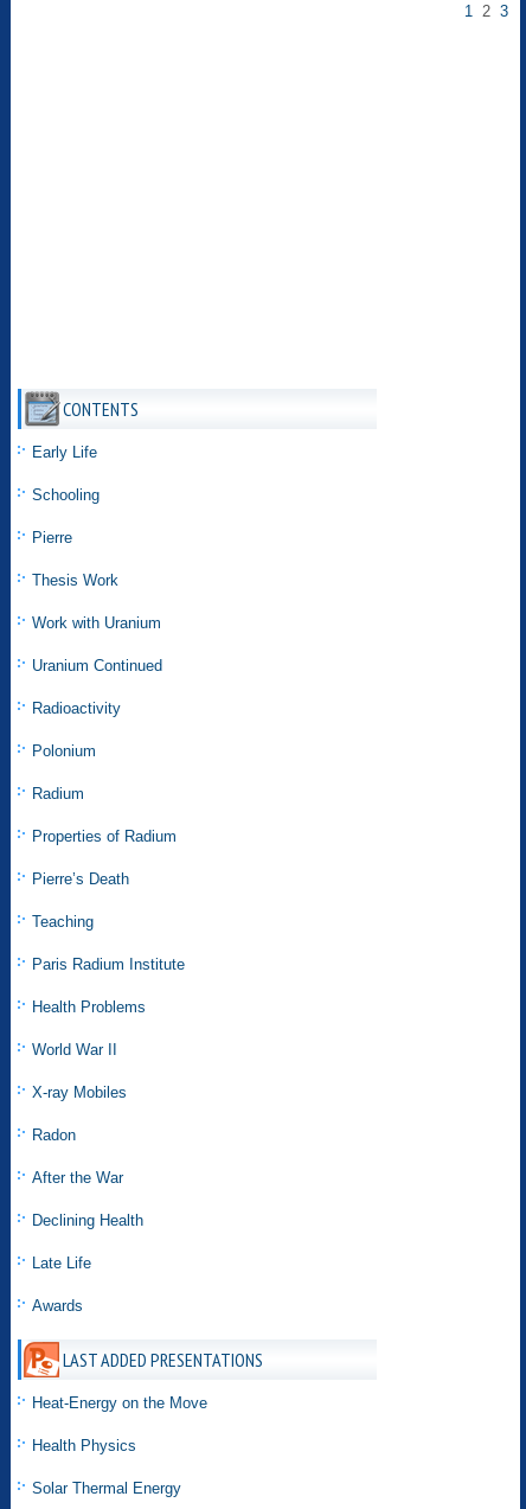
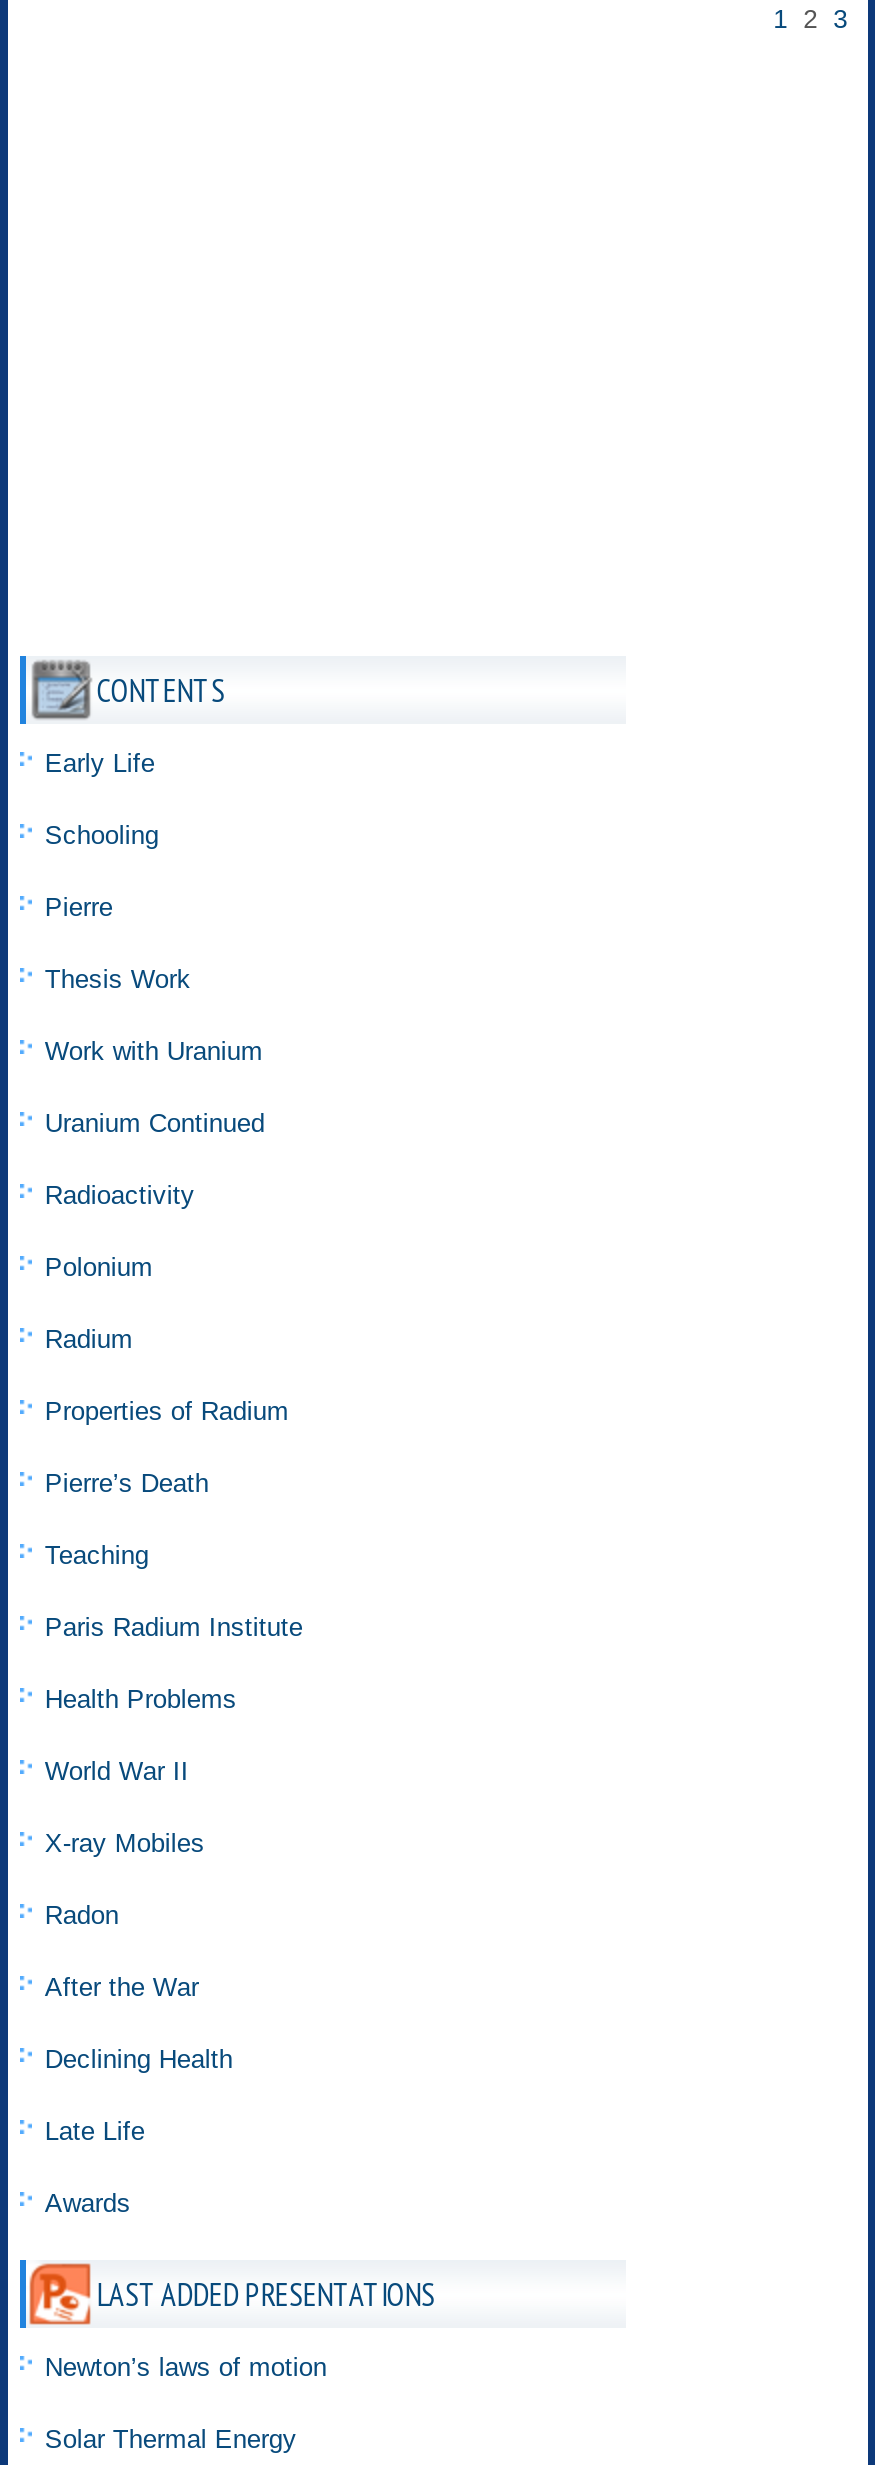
- Heat-Energy on the Move
- Health Physics
+ Newton’s laws of motion
